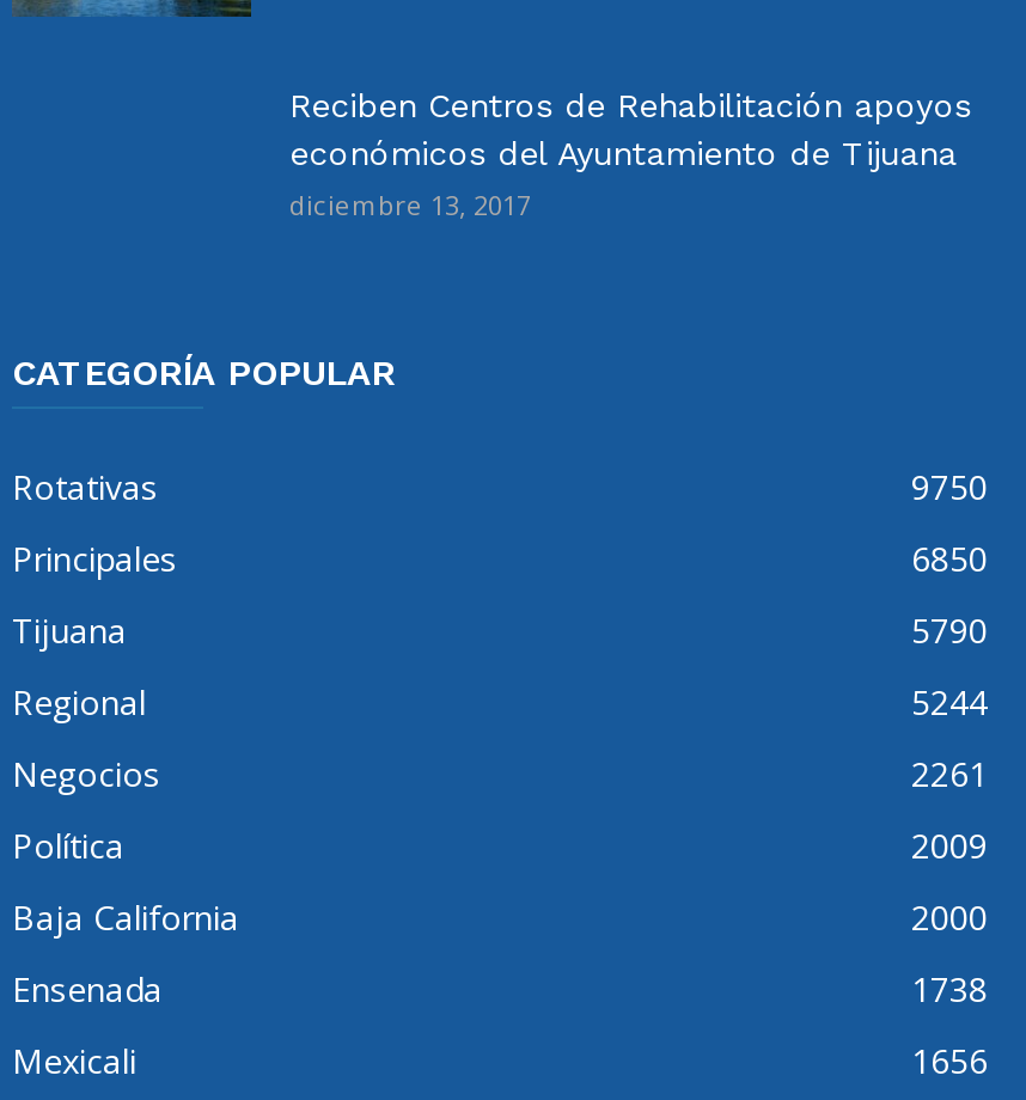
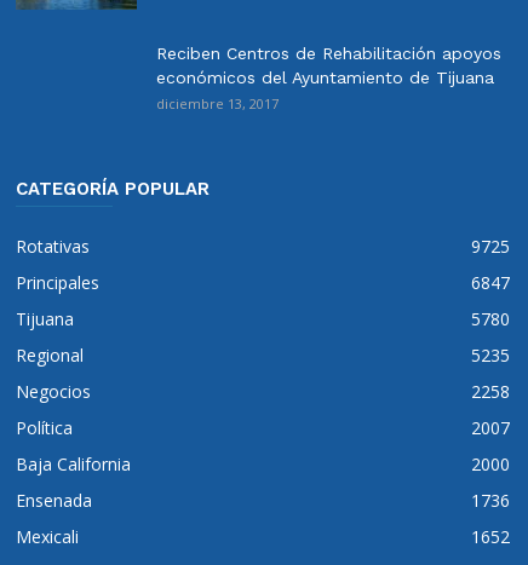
- 9750
+ 9725

- 6850
+ 6847

- 5790
+ 5780

- 5244
+ 5235

- 2261
+ 2258

- 2009
+ 2007

- 1738
+ 1736

- 1656
+ 1652
